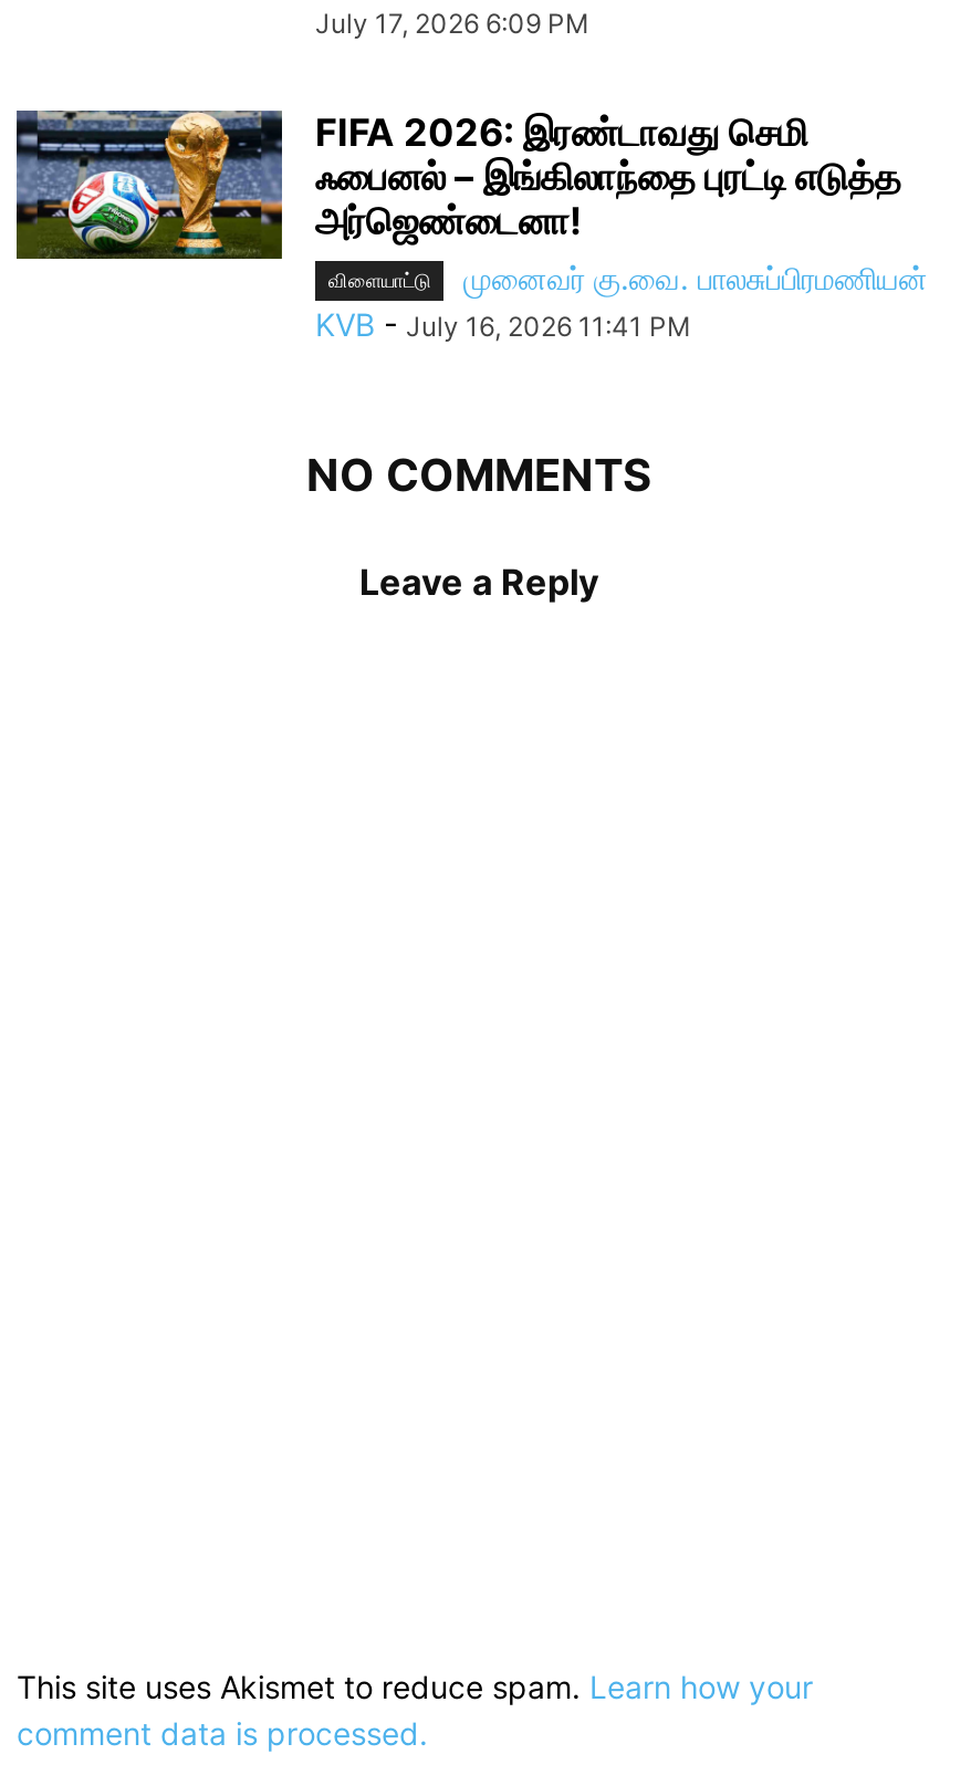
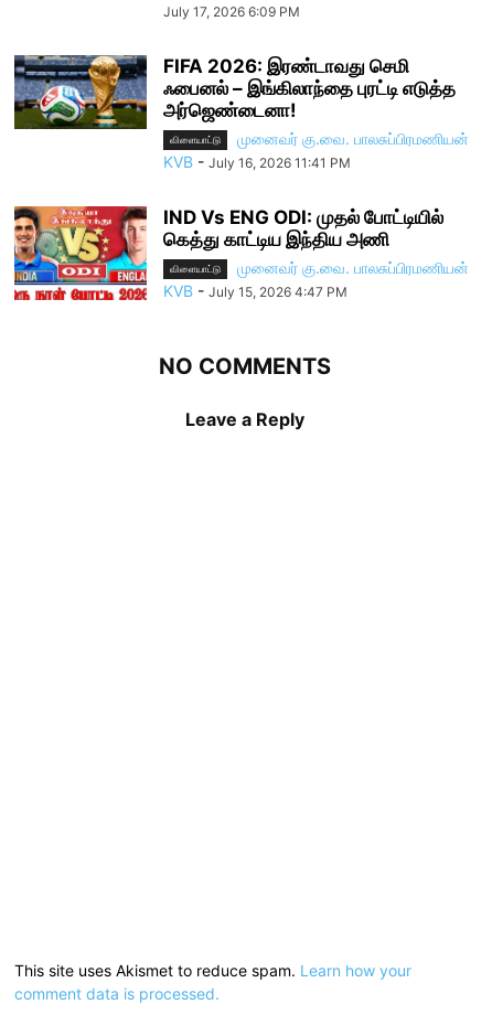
+ [image]
+ IND Vs ENG ODI: முதல் போட்டியில்
+ கெத்து காட்டிய இந்திய அணி
+ விளையாட்டு
+ முனைவர் கு.வை. பாலசுப்பிரமணியன்
+ KVB - July 15, 2026 4:47 PM
